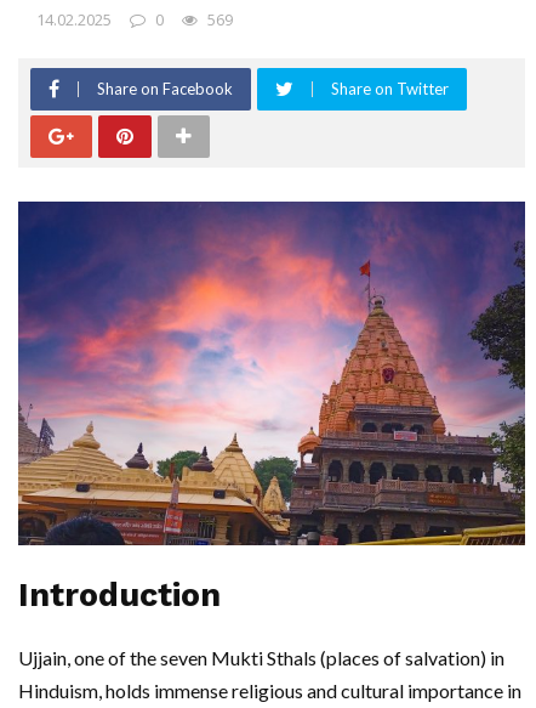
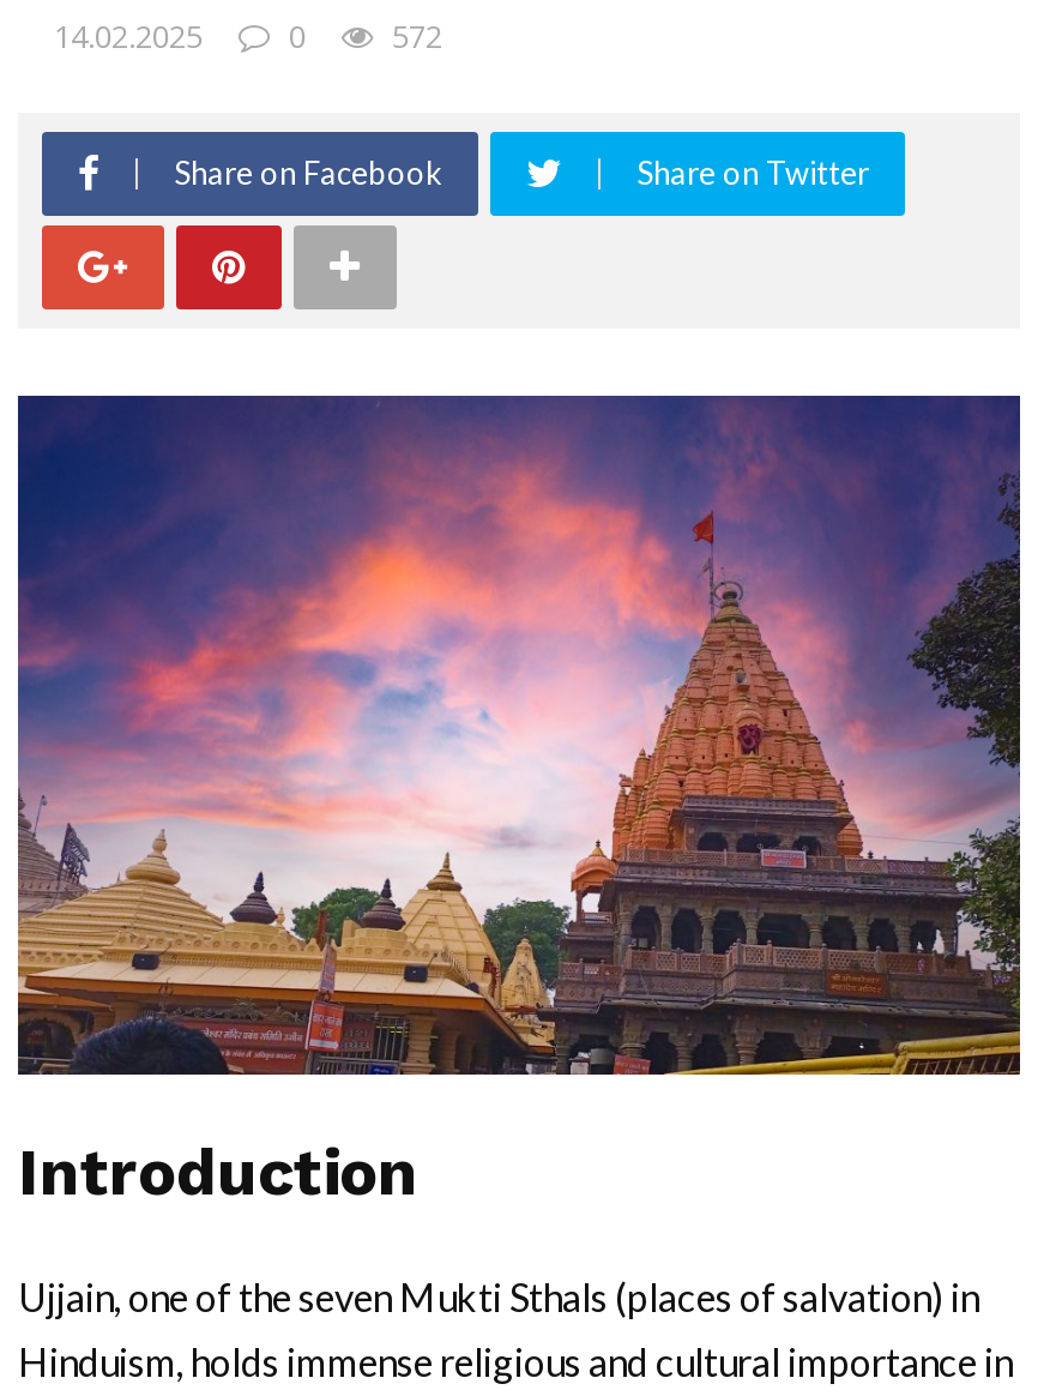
- 14.02.2025 0 569
+ 14.02.2025 0 572
